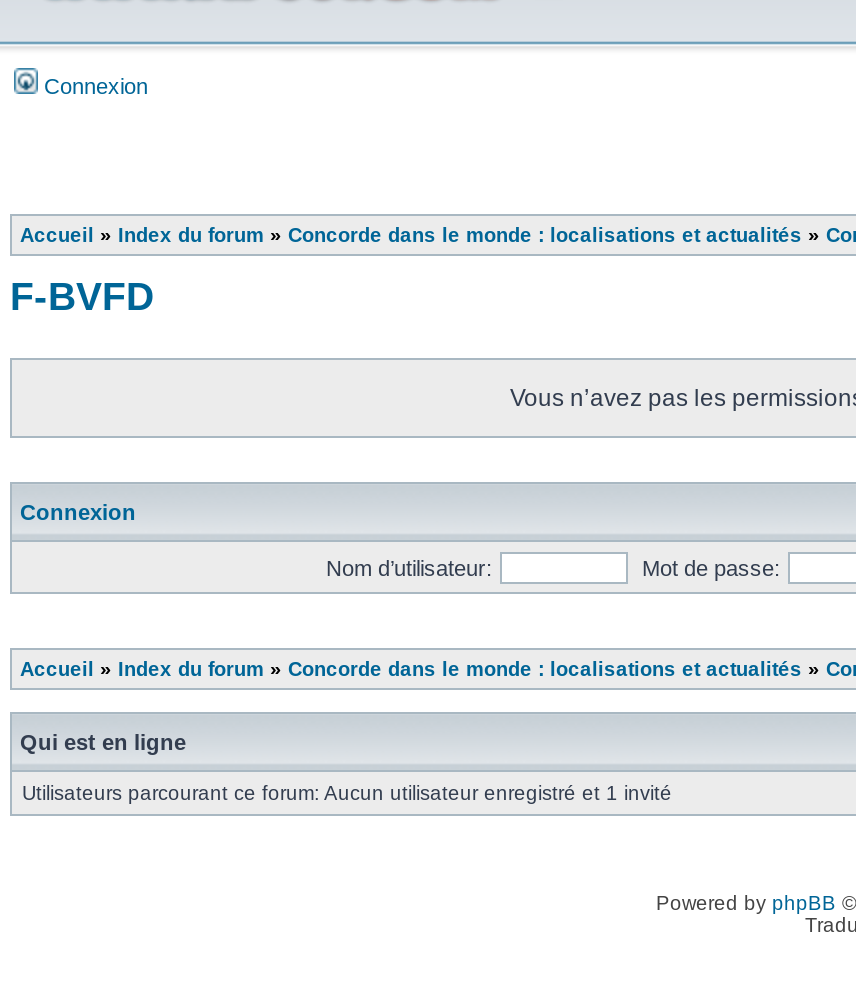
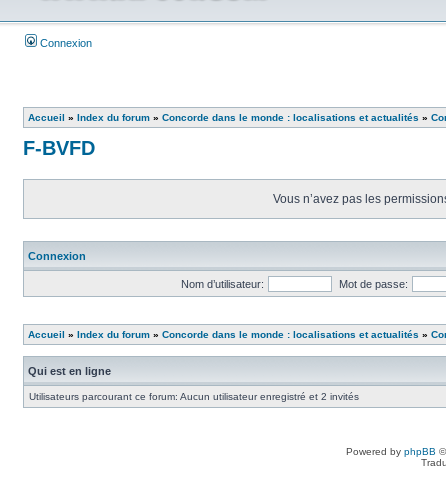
- Utilisateurs parcourant ce forum: Aucun utilisateur enregistré et 1 invité
+ Utilisateurs parcourant ce forum: Aucun utilisateur enregistré et 2 invités
